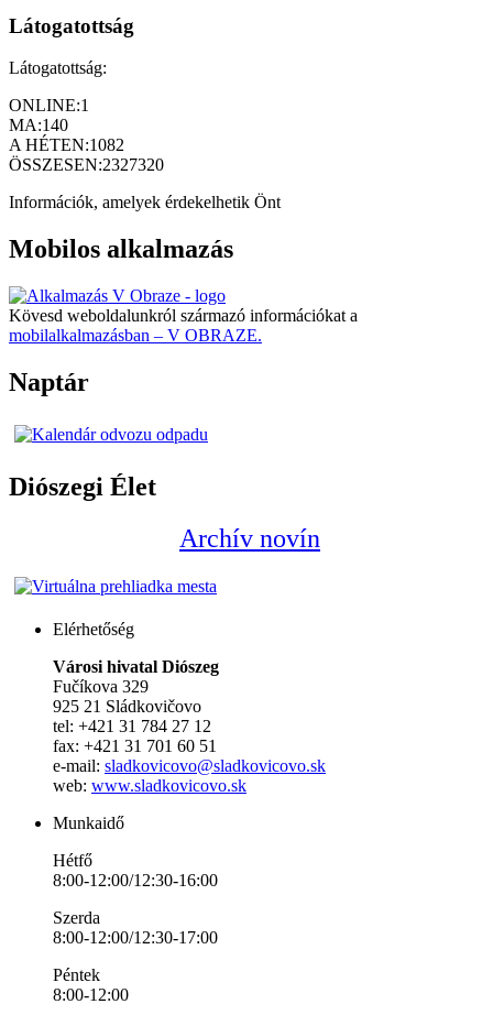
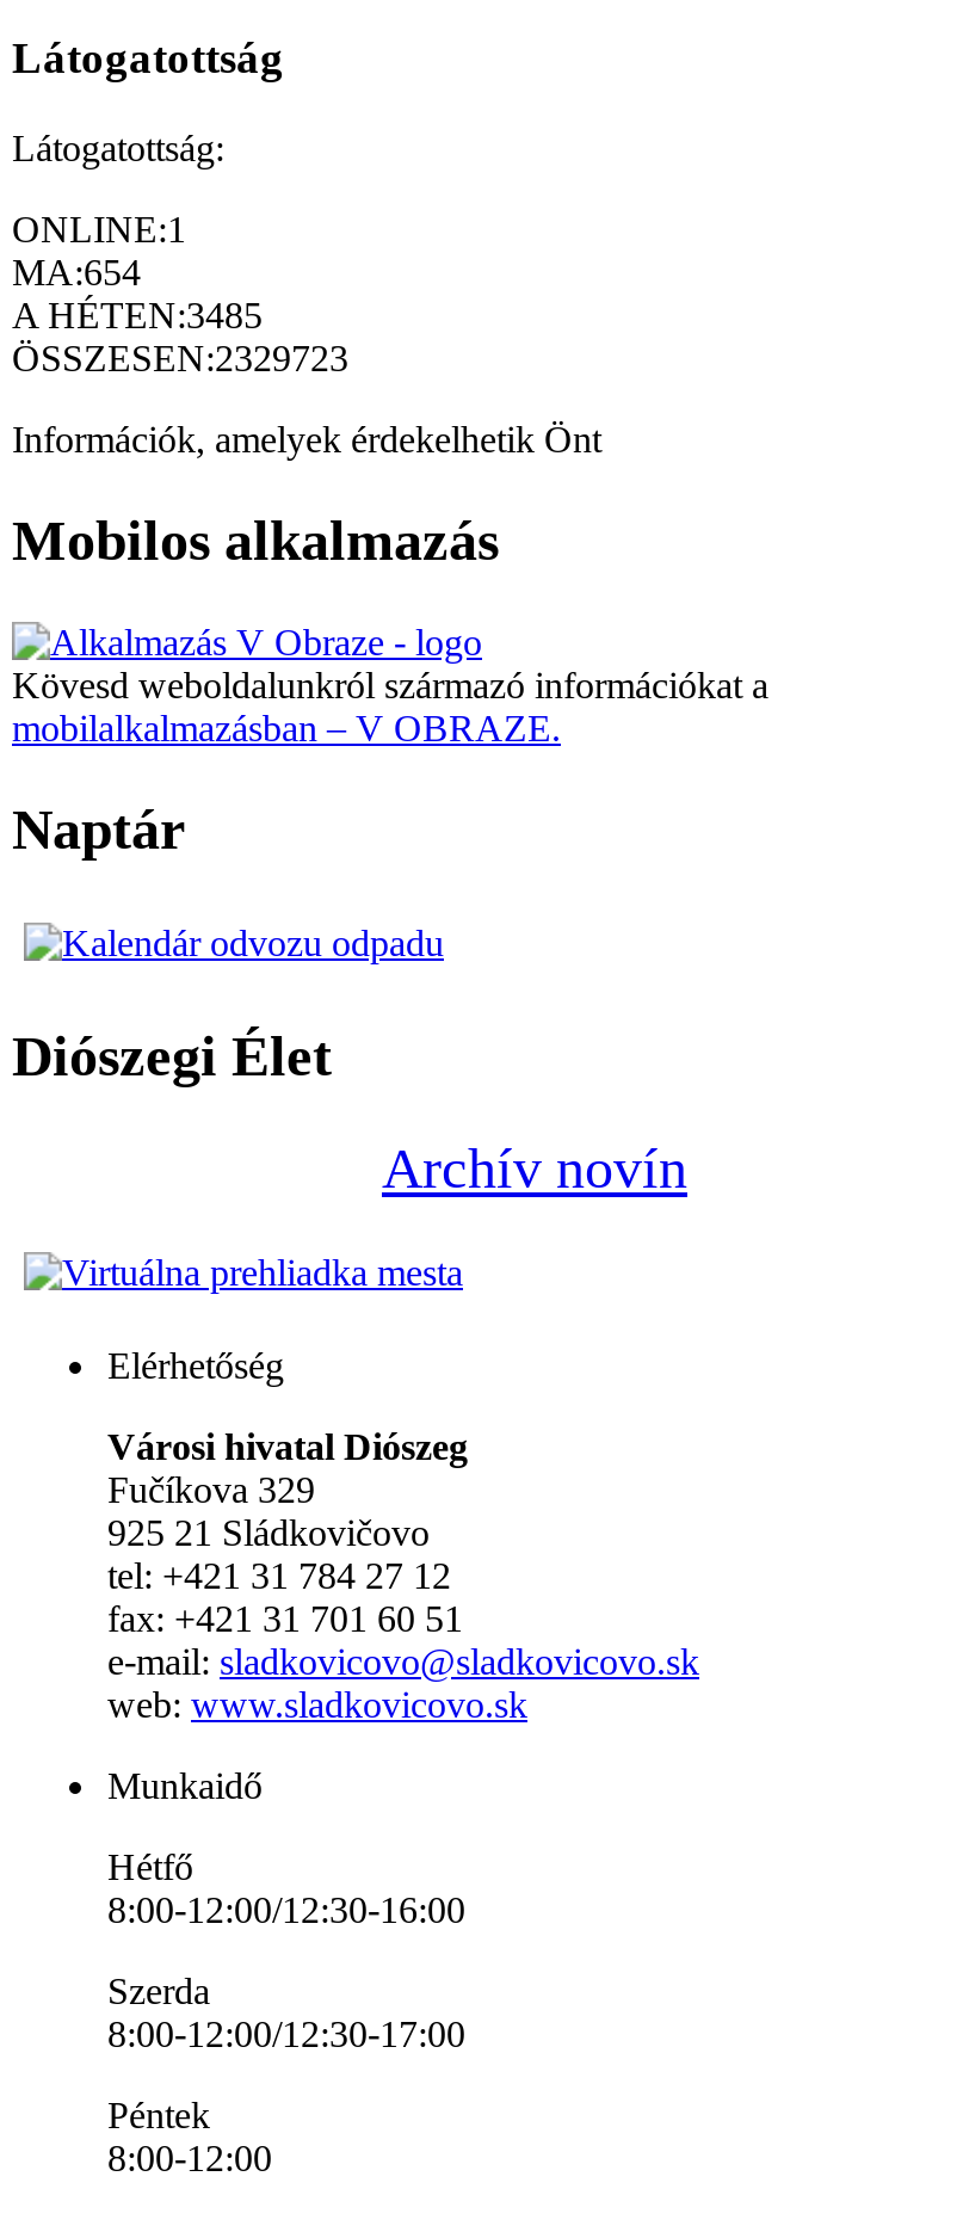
- MA: 140
+ MA: 654

- A HÉTEN:1082
+ A HÉTEN:3485

- ÖSSZESEN:2327320
+ ÖSSZESEN:2329723
